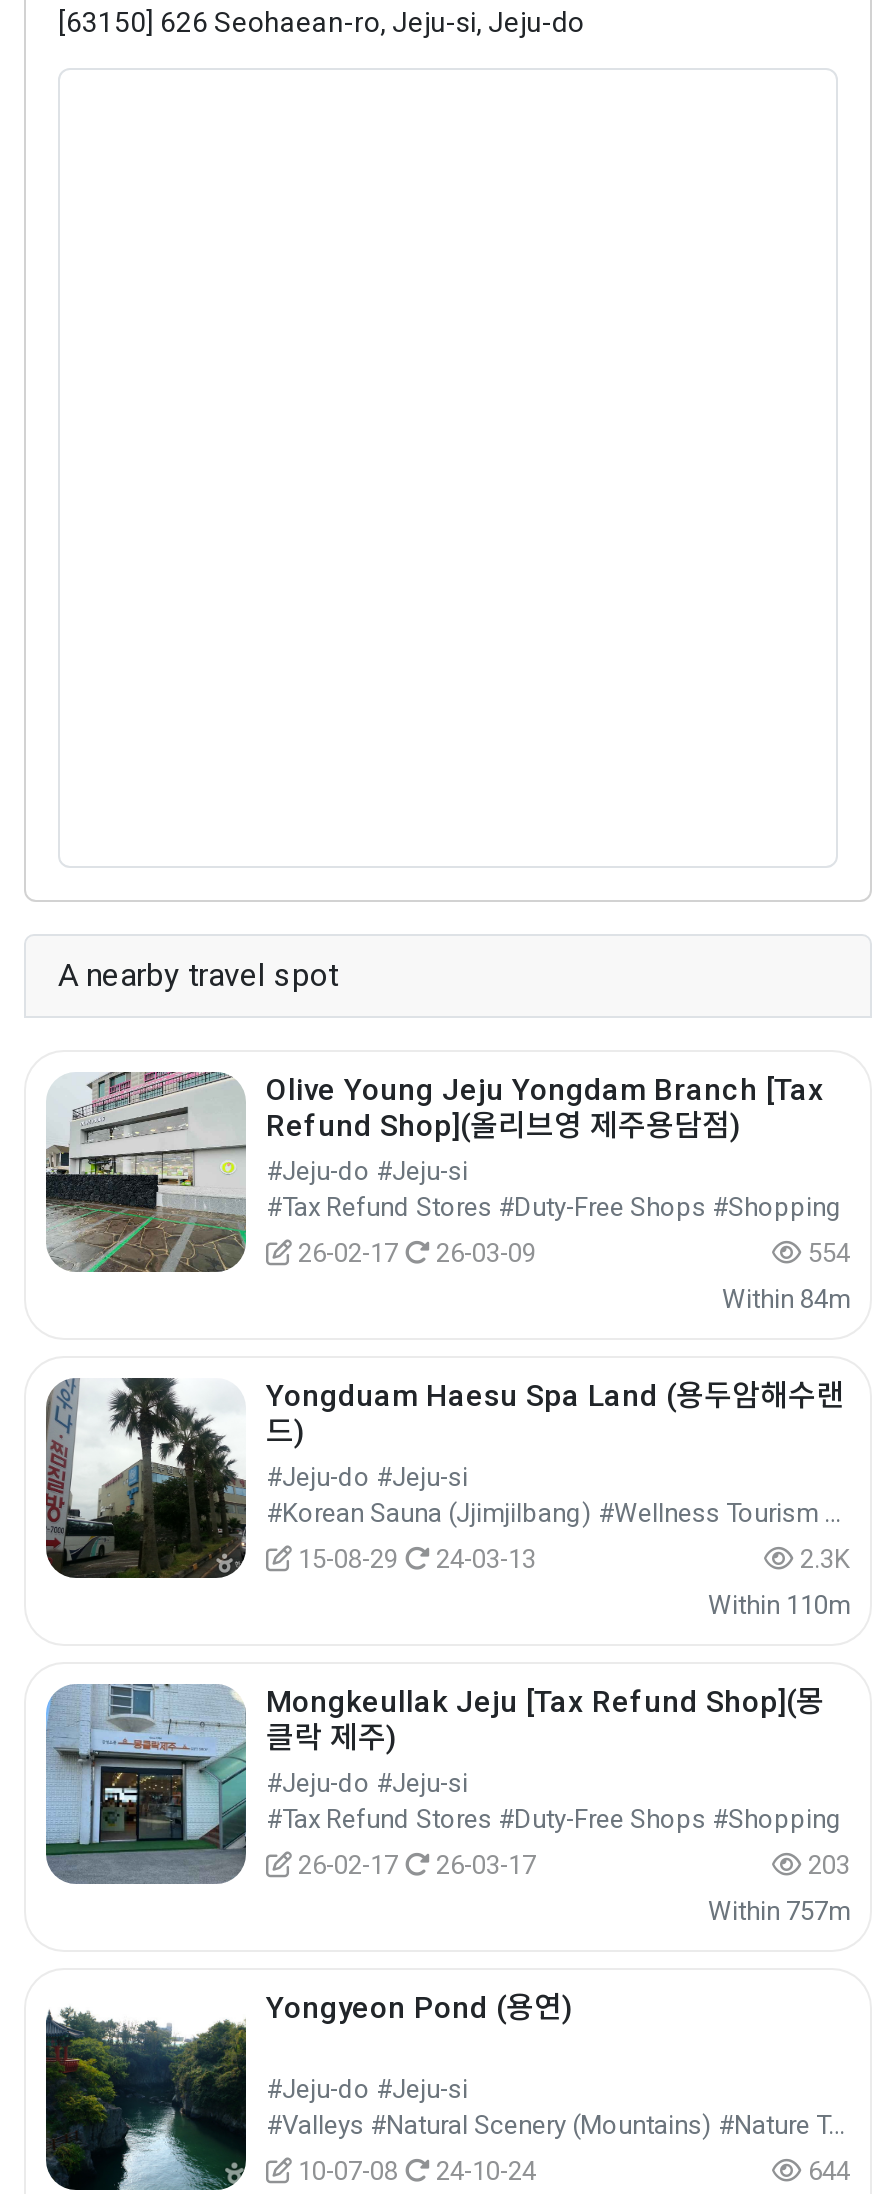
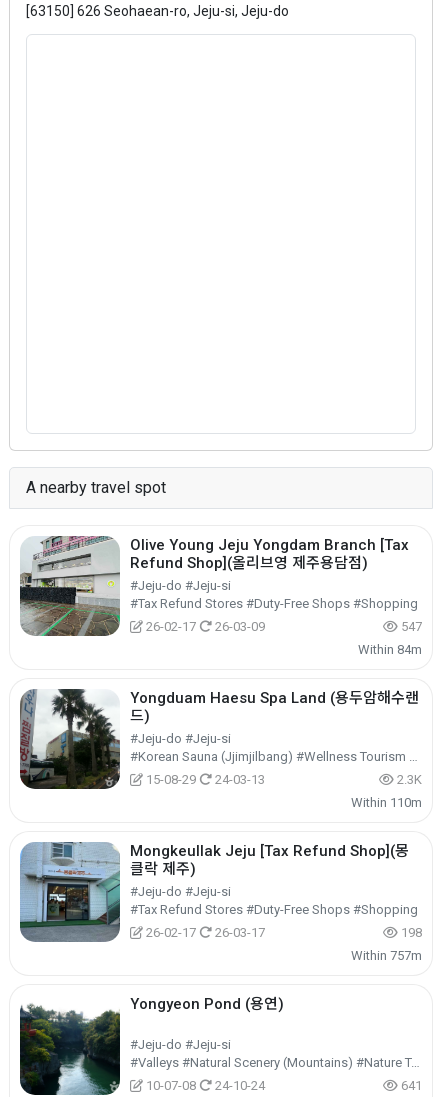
- 554
+ 547

- 203
+ 198

- 644
+ 641
